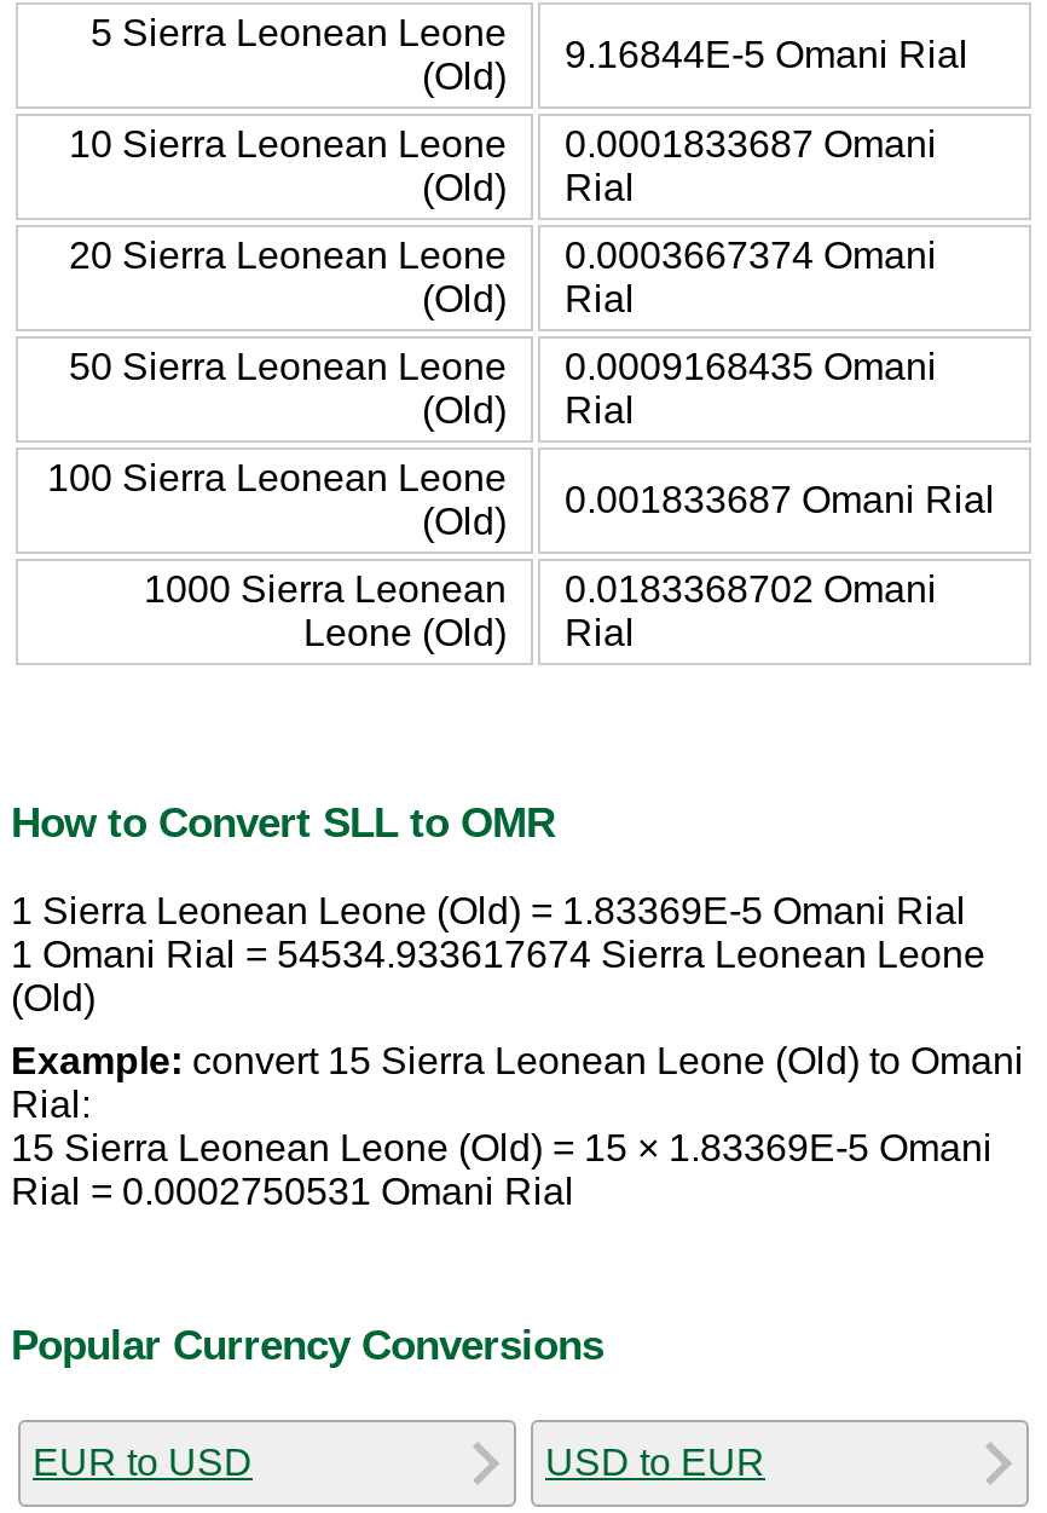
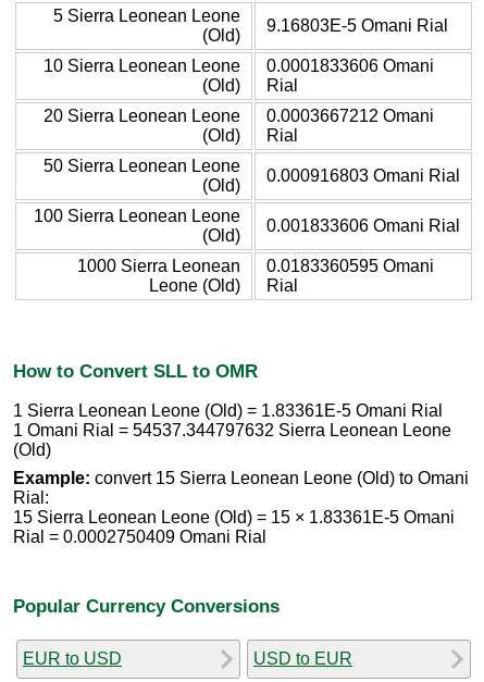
- 9.16844E-5 Omani Rial
+ 9.16803E-5 Omani Rial

- 10 Sierra Leonean Leone 0.0001833687 Omani
+ 10 Sierra Leonean Leone 0.0001833606 Omani

- 20 Sierra Leonean Leone 0.0003667374 Omani
+ 20 Sierra Leonean Leone 0.0003667212 Omani

- 0.0009168435 Omani
- Rial
+ 0.000916803 Omani Rial

- 0.001833687 Omani Rial
+ 0.001833606 Omani Rial

- 1000 Sierra Leonean 0.0183368702 Omani
+ 1000 Sierra Leonean 0.0183360595 Omani

- 1 Sierra Leonean Leone (Old) = 1.83369E-5 Omani Rial
+ 1 Sierra Leonean Leone (Old) = 1.83361E-5 Omani Rial

- 1 Omani Rial = 54534.933617674 Sierra Leonean Leone
+ 1 Omani Rial = 54537.344797632 Sierra Leonean Leone

- 15 Sierra Leonean Leone (Old) = 15 × 1.83369E-5 Omani
+ 15 Sierra Leonean Leone (Old) = 15 × 1.83361E-5 Omani

- Rial = 0.0002750531 Omani Rial
+ Rial = 0.0002750409 Omani Rial
